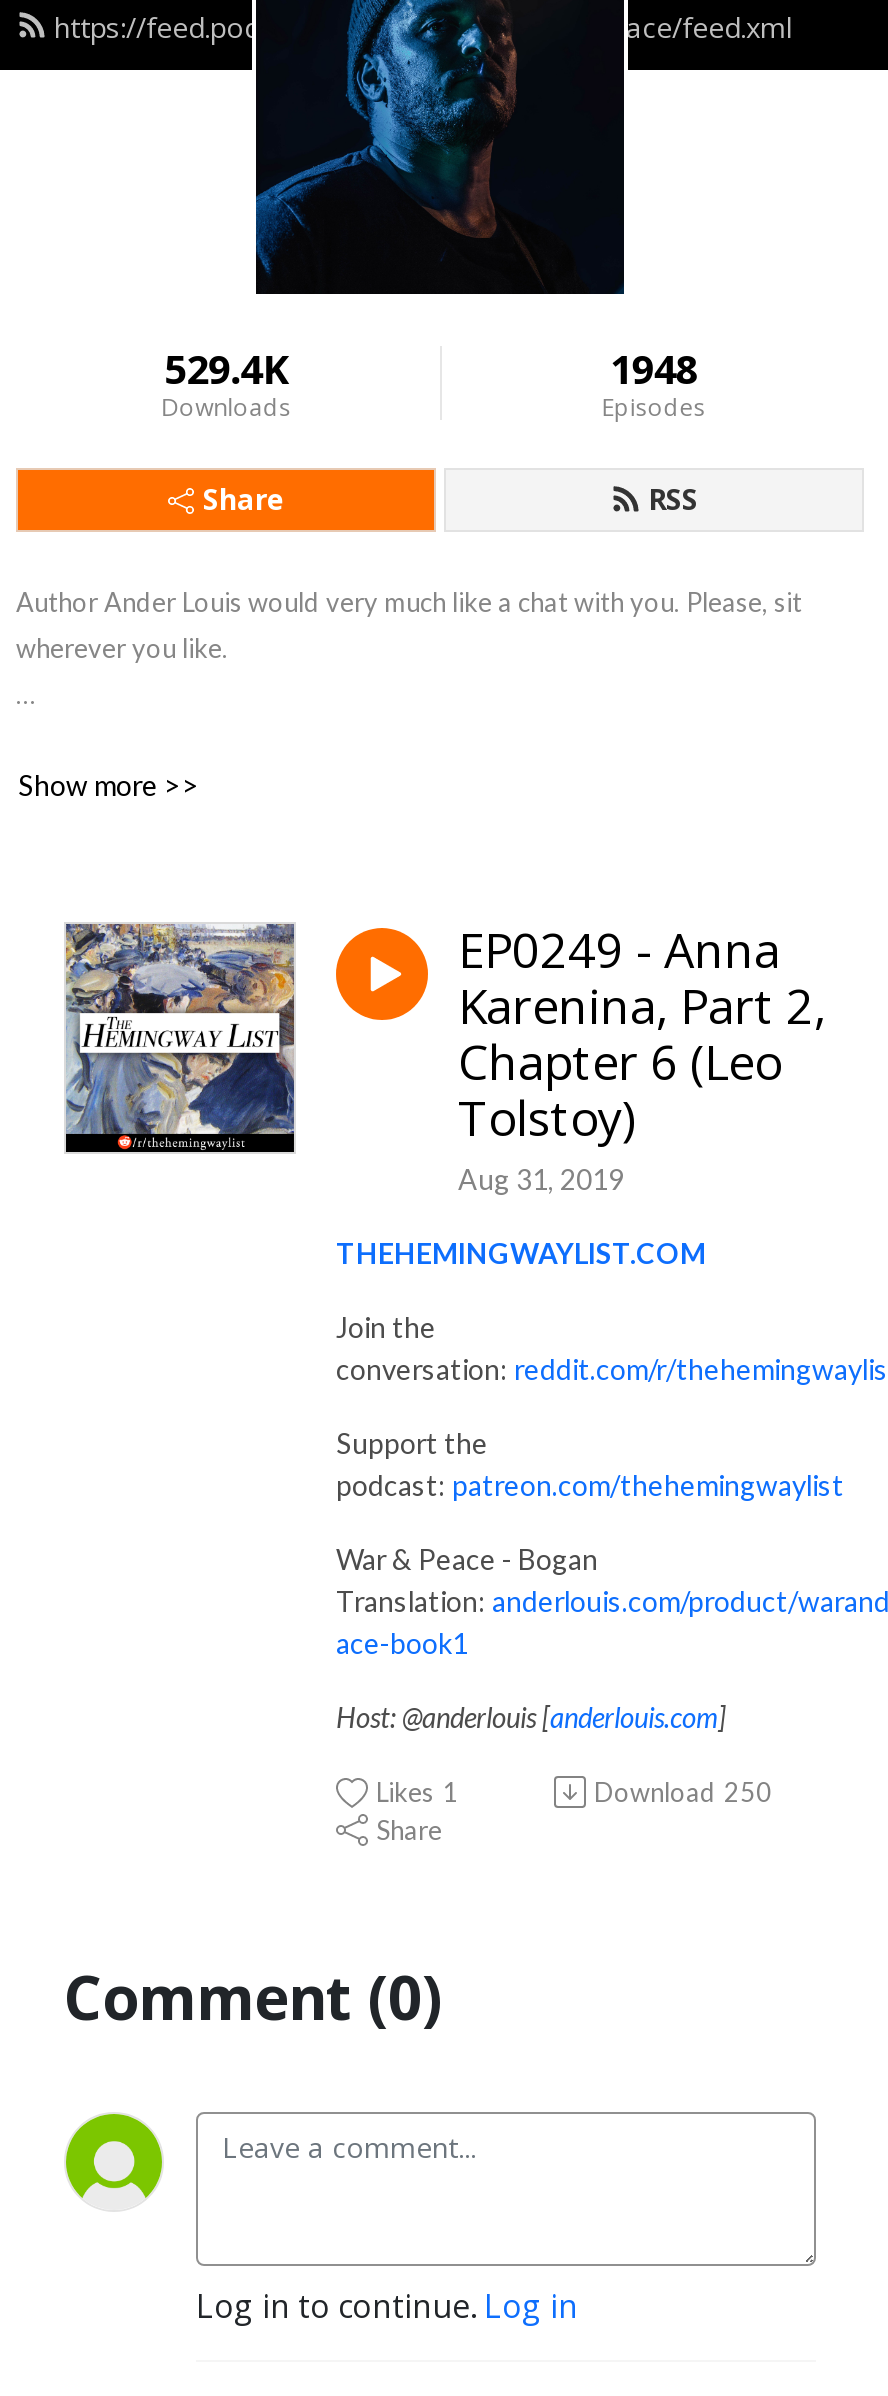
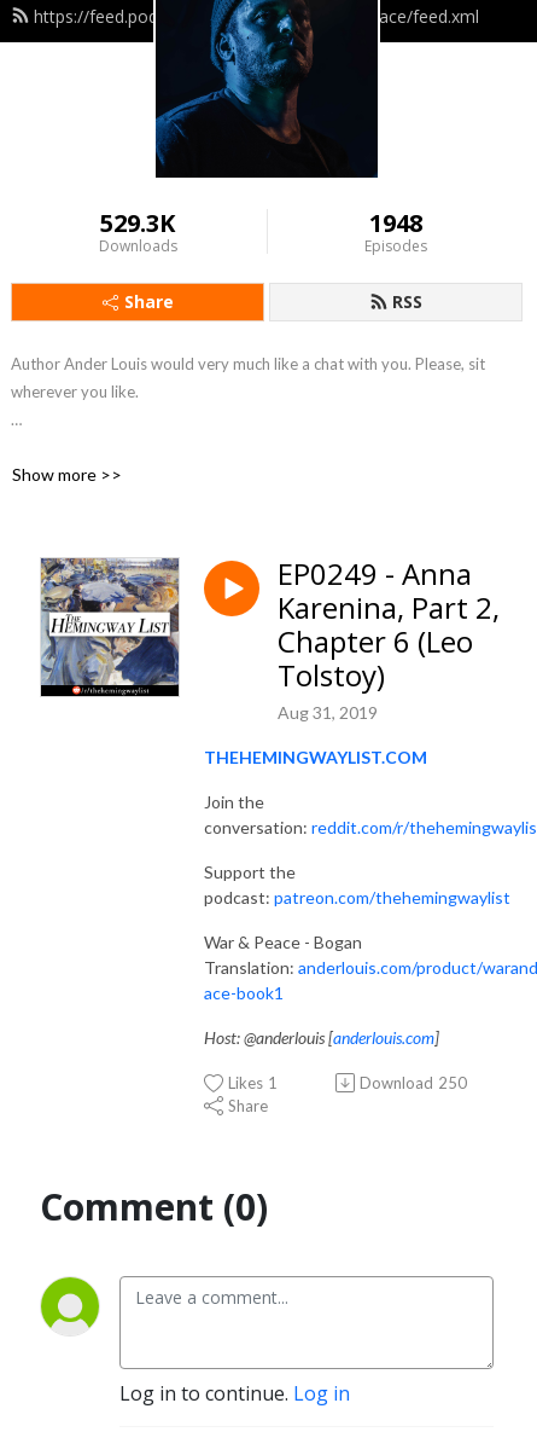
- 529.4K
+ 529.3K
